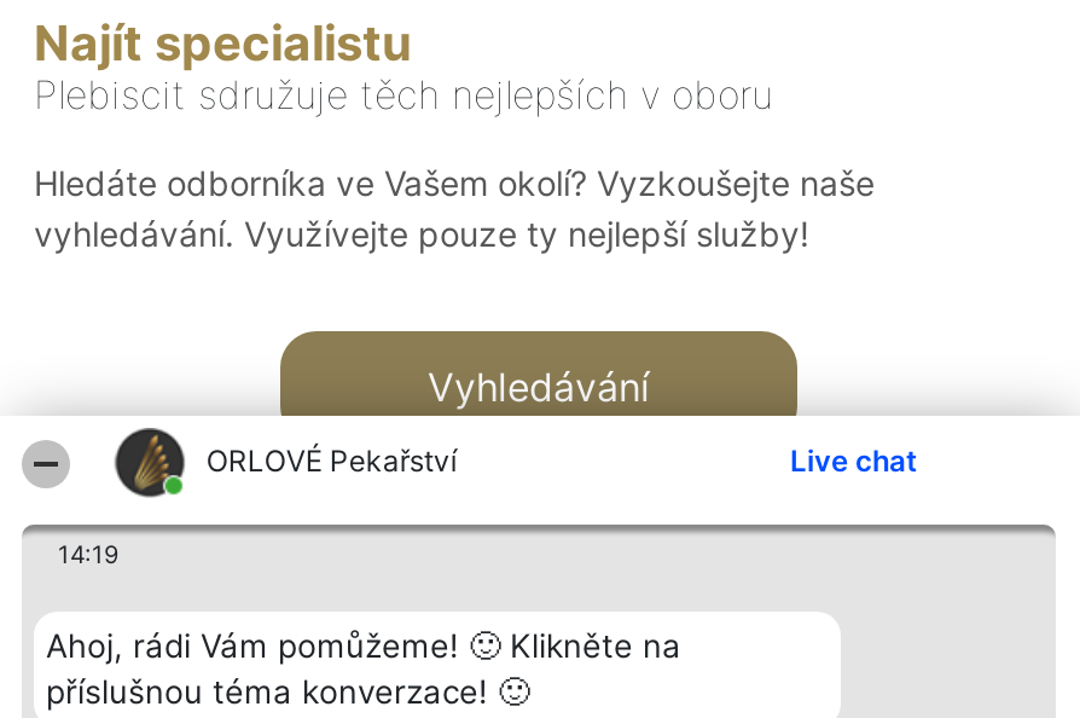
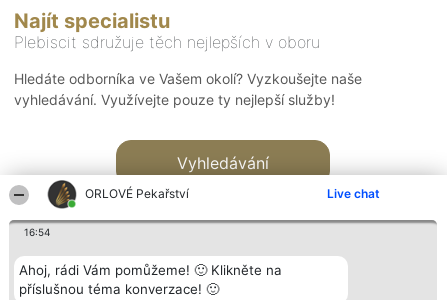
- 14:19
+ 16:54
